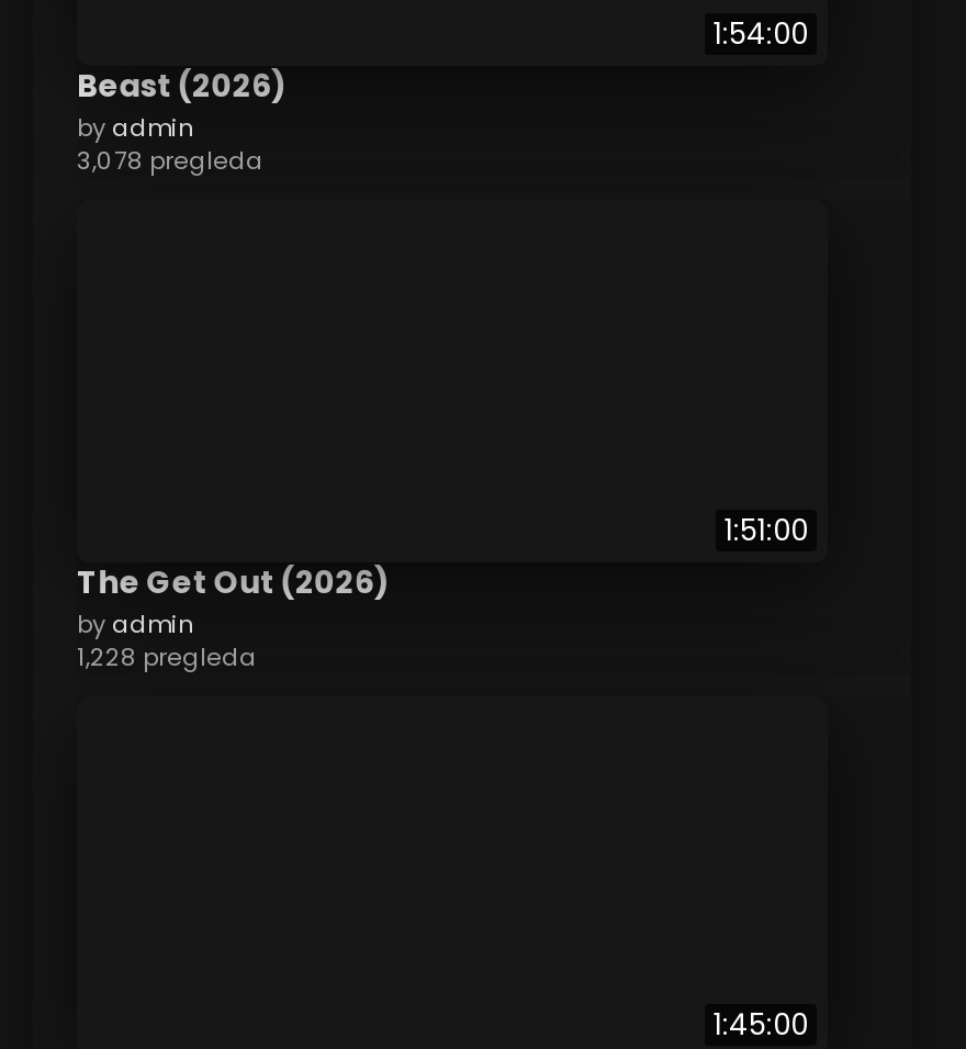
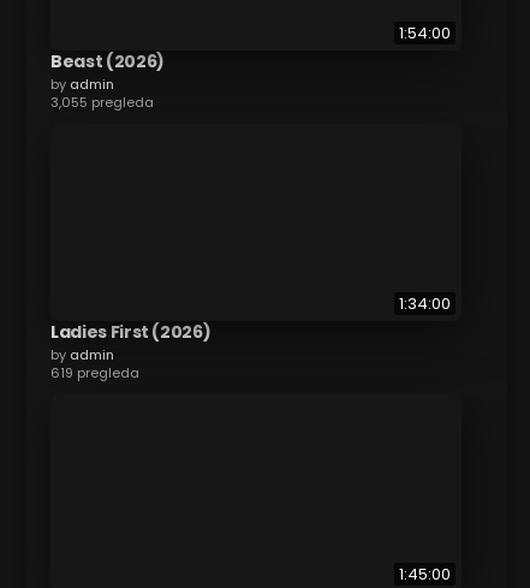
- 3,078 pregleda
+ 3,055 pregleda

- 1:51:00
- The Get Out (2026)
+ 1:34:00
+ Ladies First (2026)

- 1,228 pregleda
+ 619 pregleda
